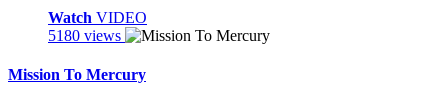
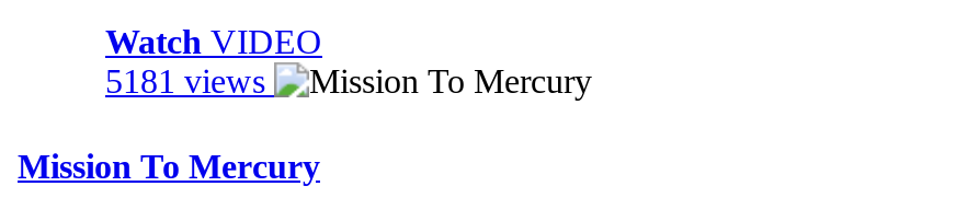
- 5180 views
+ 5181 views
